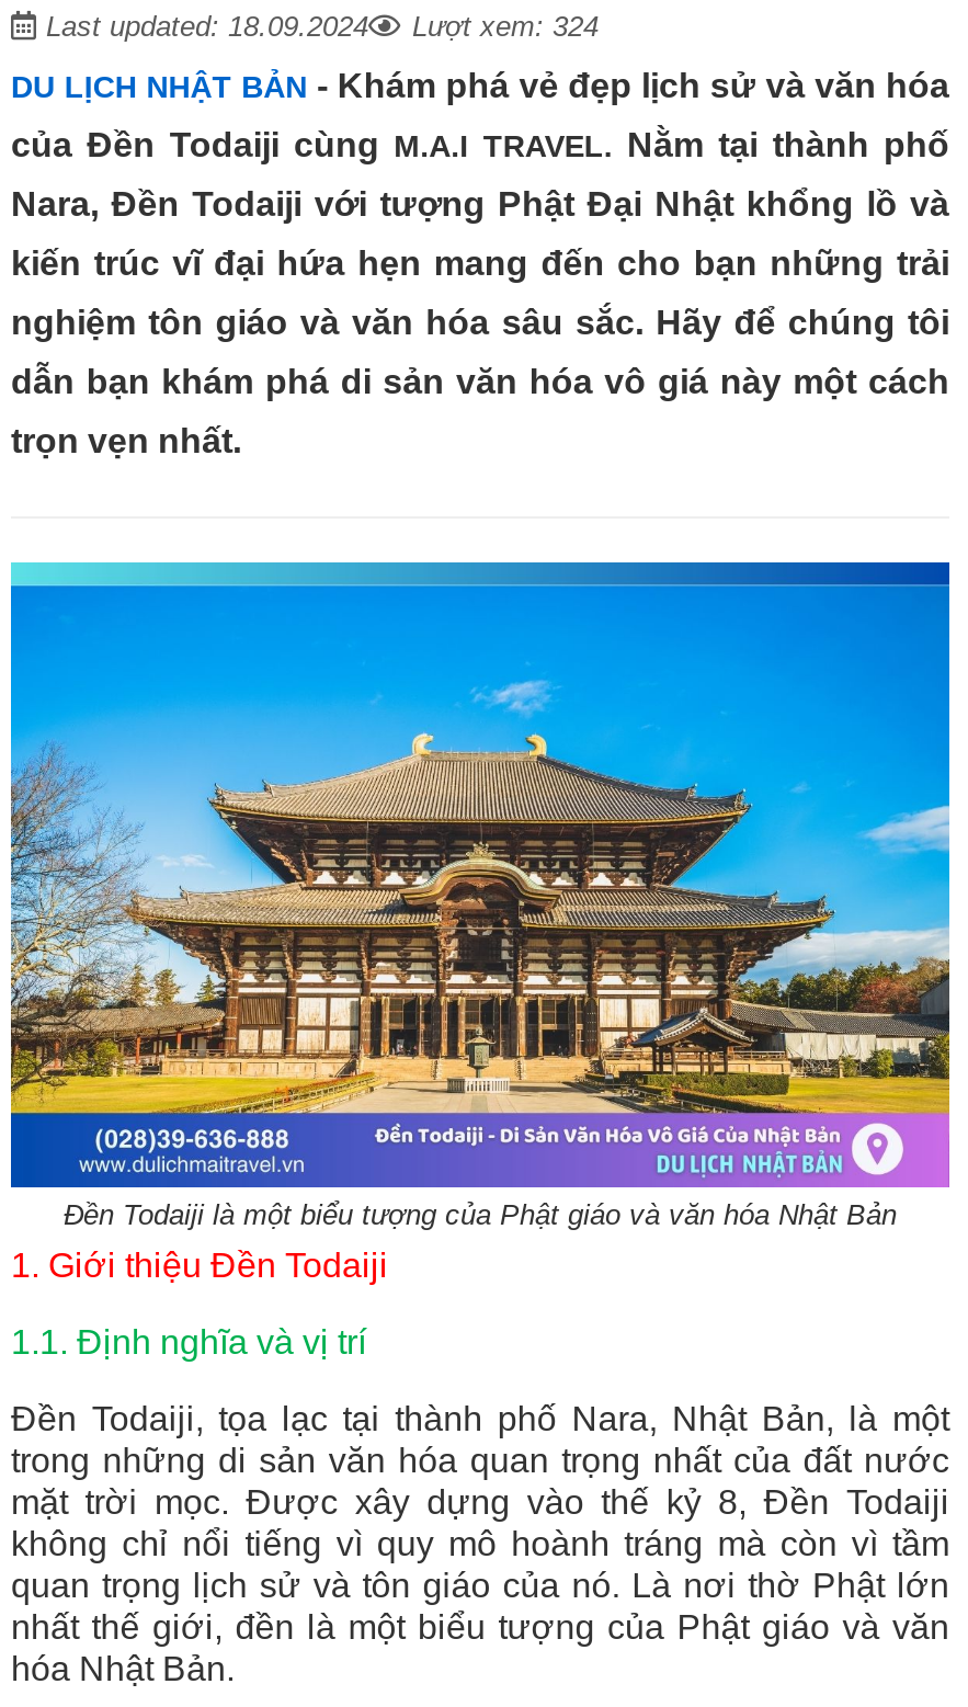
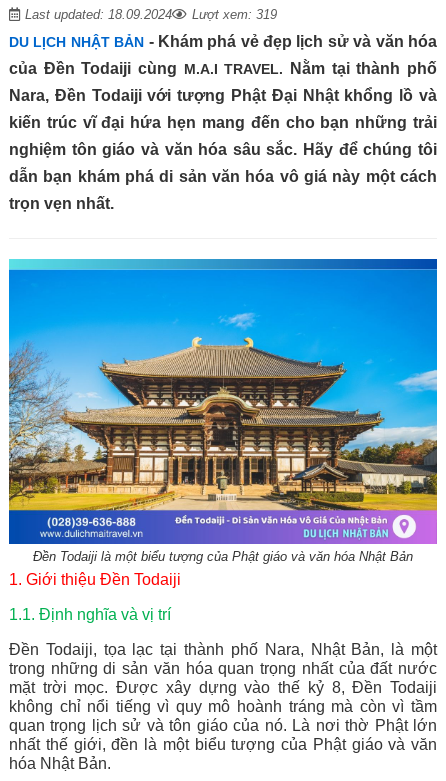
- Last updated: 18.09.2024 Lượt xem: 324
+ Last updated: 18.09.2024 Lượt xem: 319
